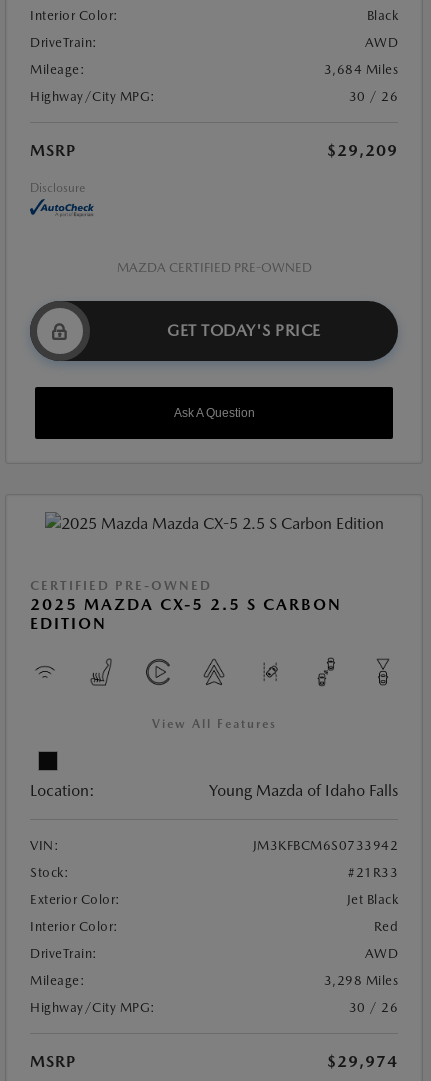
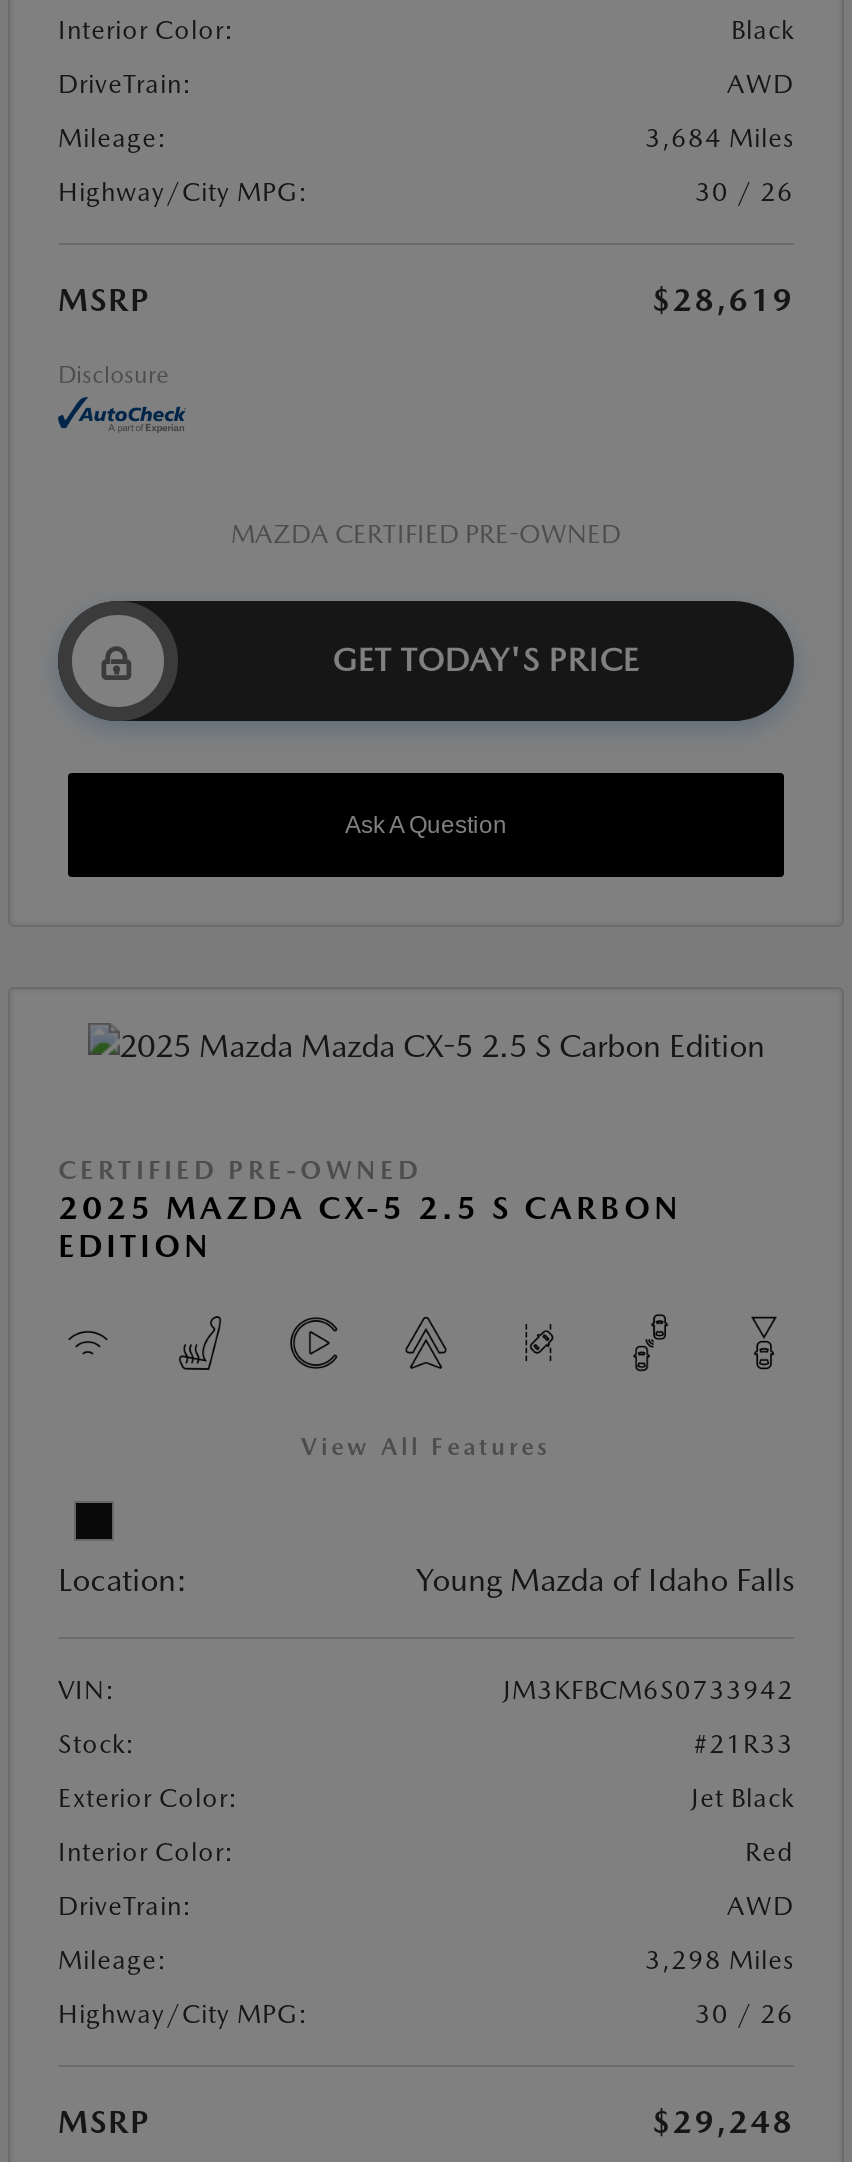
- $29,209
+ $28,619

- $29,974
+ $29,248
